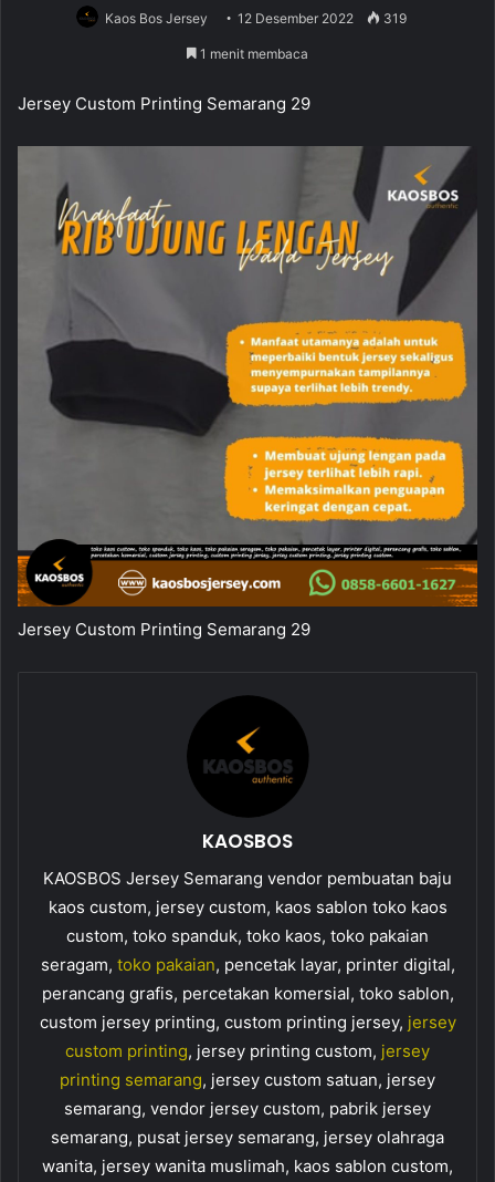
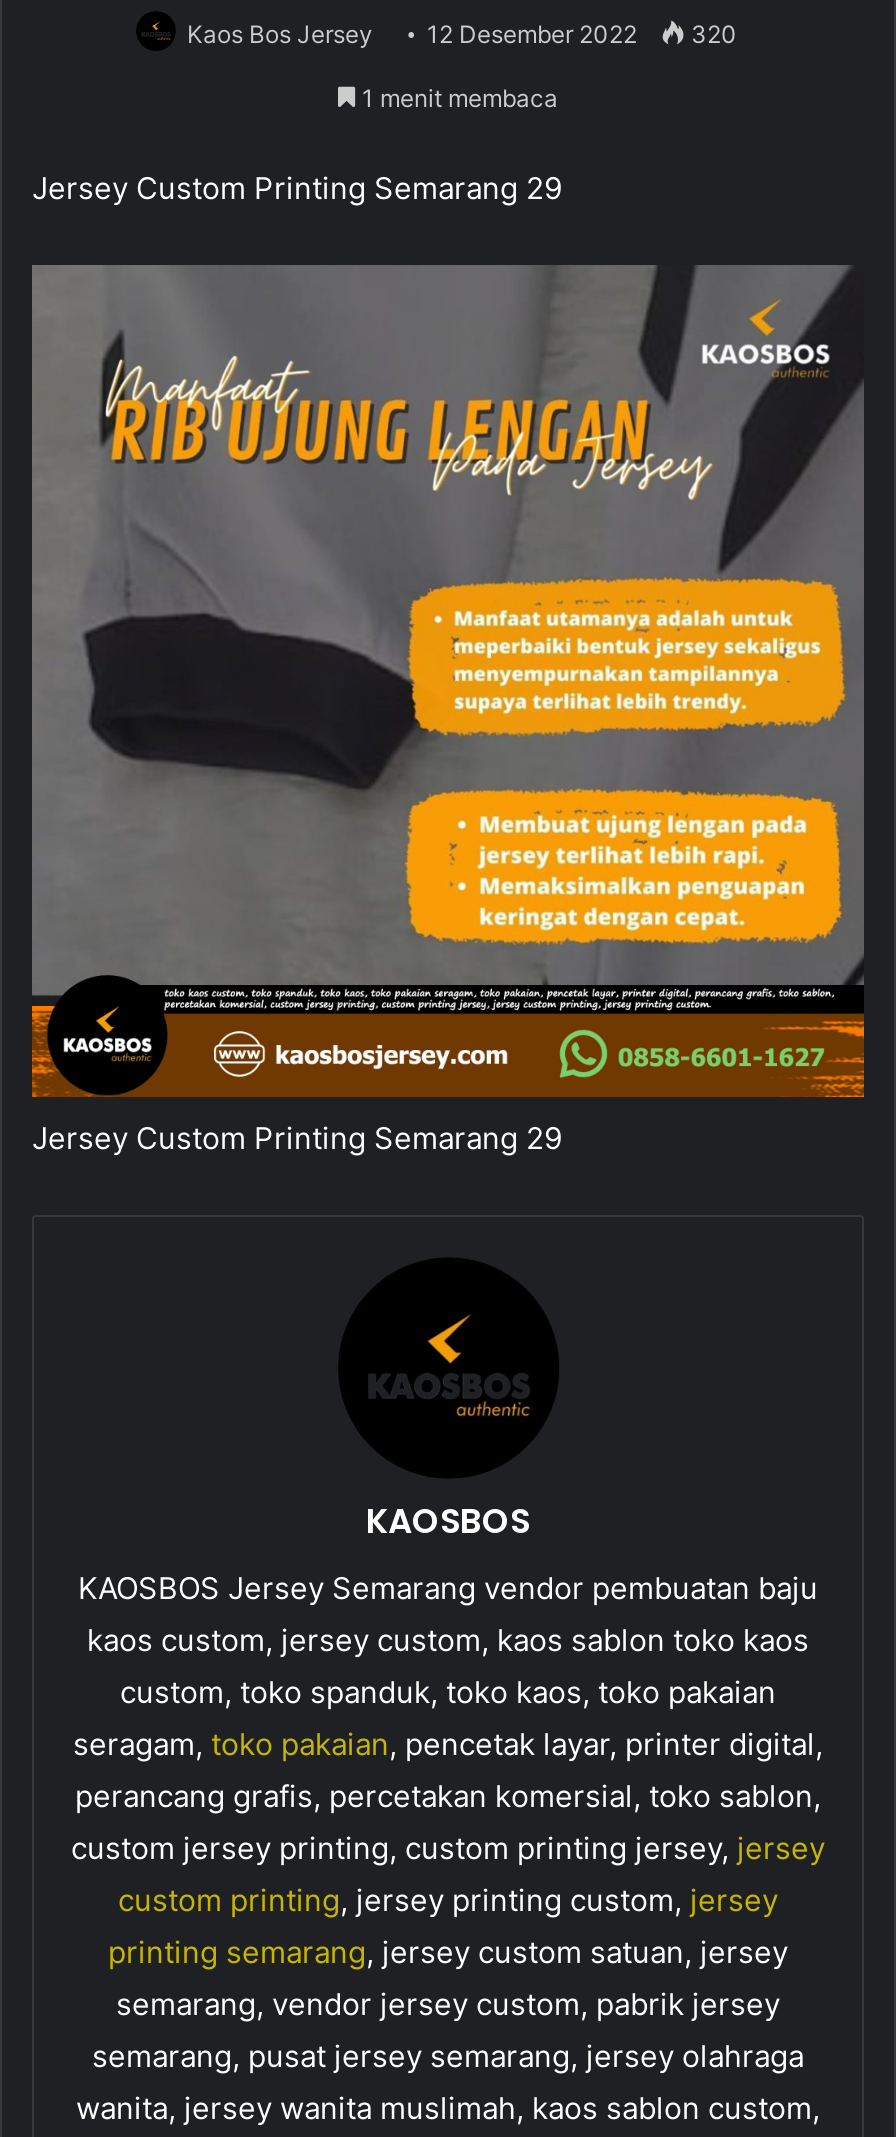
- Kaos Bos Jersey 12 Desember 2022 319
+ Kaos Bos Jersey 12 Desember 2022 320
